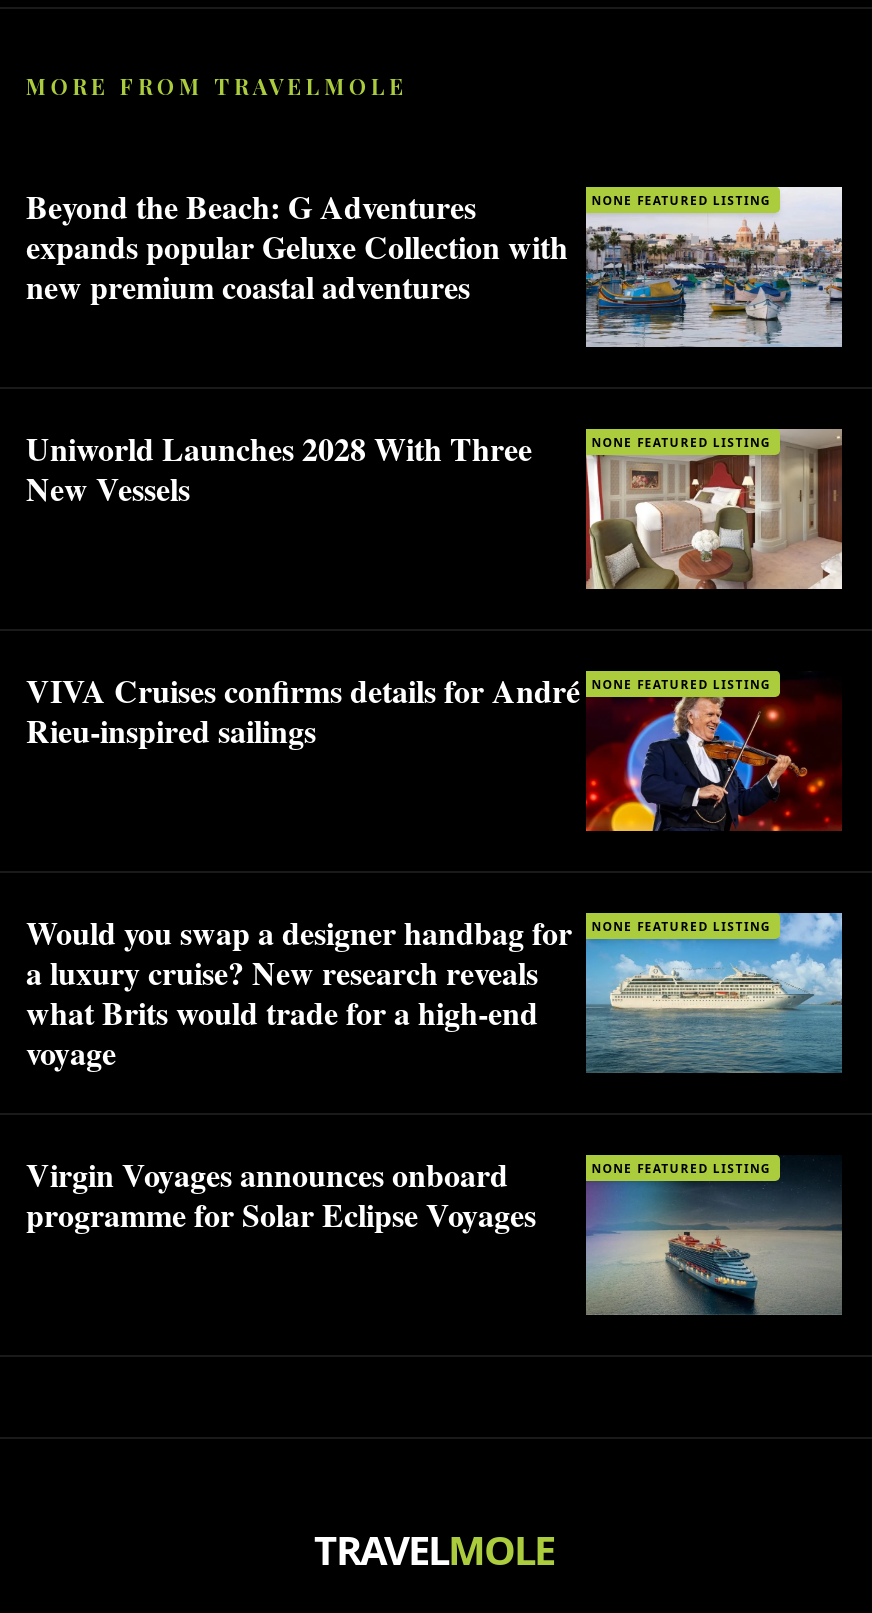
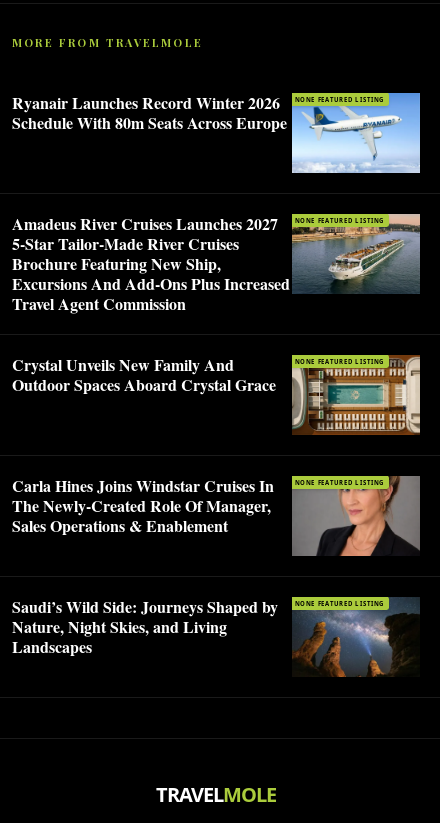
- [image]
- Beyond the Beach: G Adventures
- expands popular Geluxe Collection with
- new premium coastal adventures
+ [image]
+ Ryanair Launches Record Winter 2026
+ Schedule With 80m Seats Across Europe

- [image]
- Uniworld Launches 2028 With Three
- New Vessels
+ [image]
+ Amadeus River Cruises Launches 2027
+ 5-Star Tailor-Made River Cruises
+ Brochure Featuring New Ship,
+ Excursions And Add-Ons Plus Increased
+ Travel Agent Commission

- [image]
- VIVA Cruises confirms details for André
- Rieu-inspired sailings
+ [image]
+ Crystal Unveils New Family And
+ Outdoor Spaces Aboard Crystal Grace

- [image]
- Would you swap a designer handbag for
- a luxury cruise? New research reveals
- what Brits would trade for a high-end
- voyage
+ [image]
+ Carla Hines Joins Windstar Cruises In
+ The Newly-Created Role Of Manager,
+ Sales Operations & Enablement

- [image]
- Virgin Voyages announces onboard
- programme for Solar Eclipse Voyages
+ [image]
+ Saudi’s Wild Side: Journeys Shaped by
+ Nature, Night Skies, and Living
+ Landscapes
